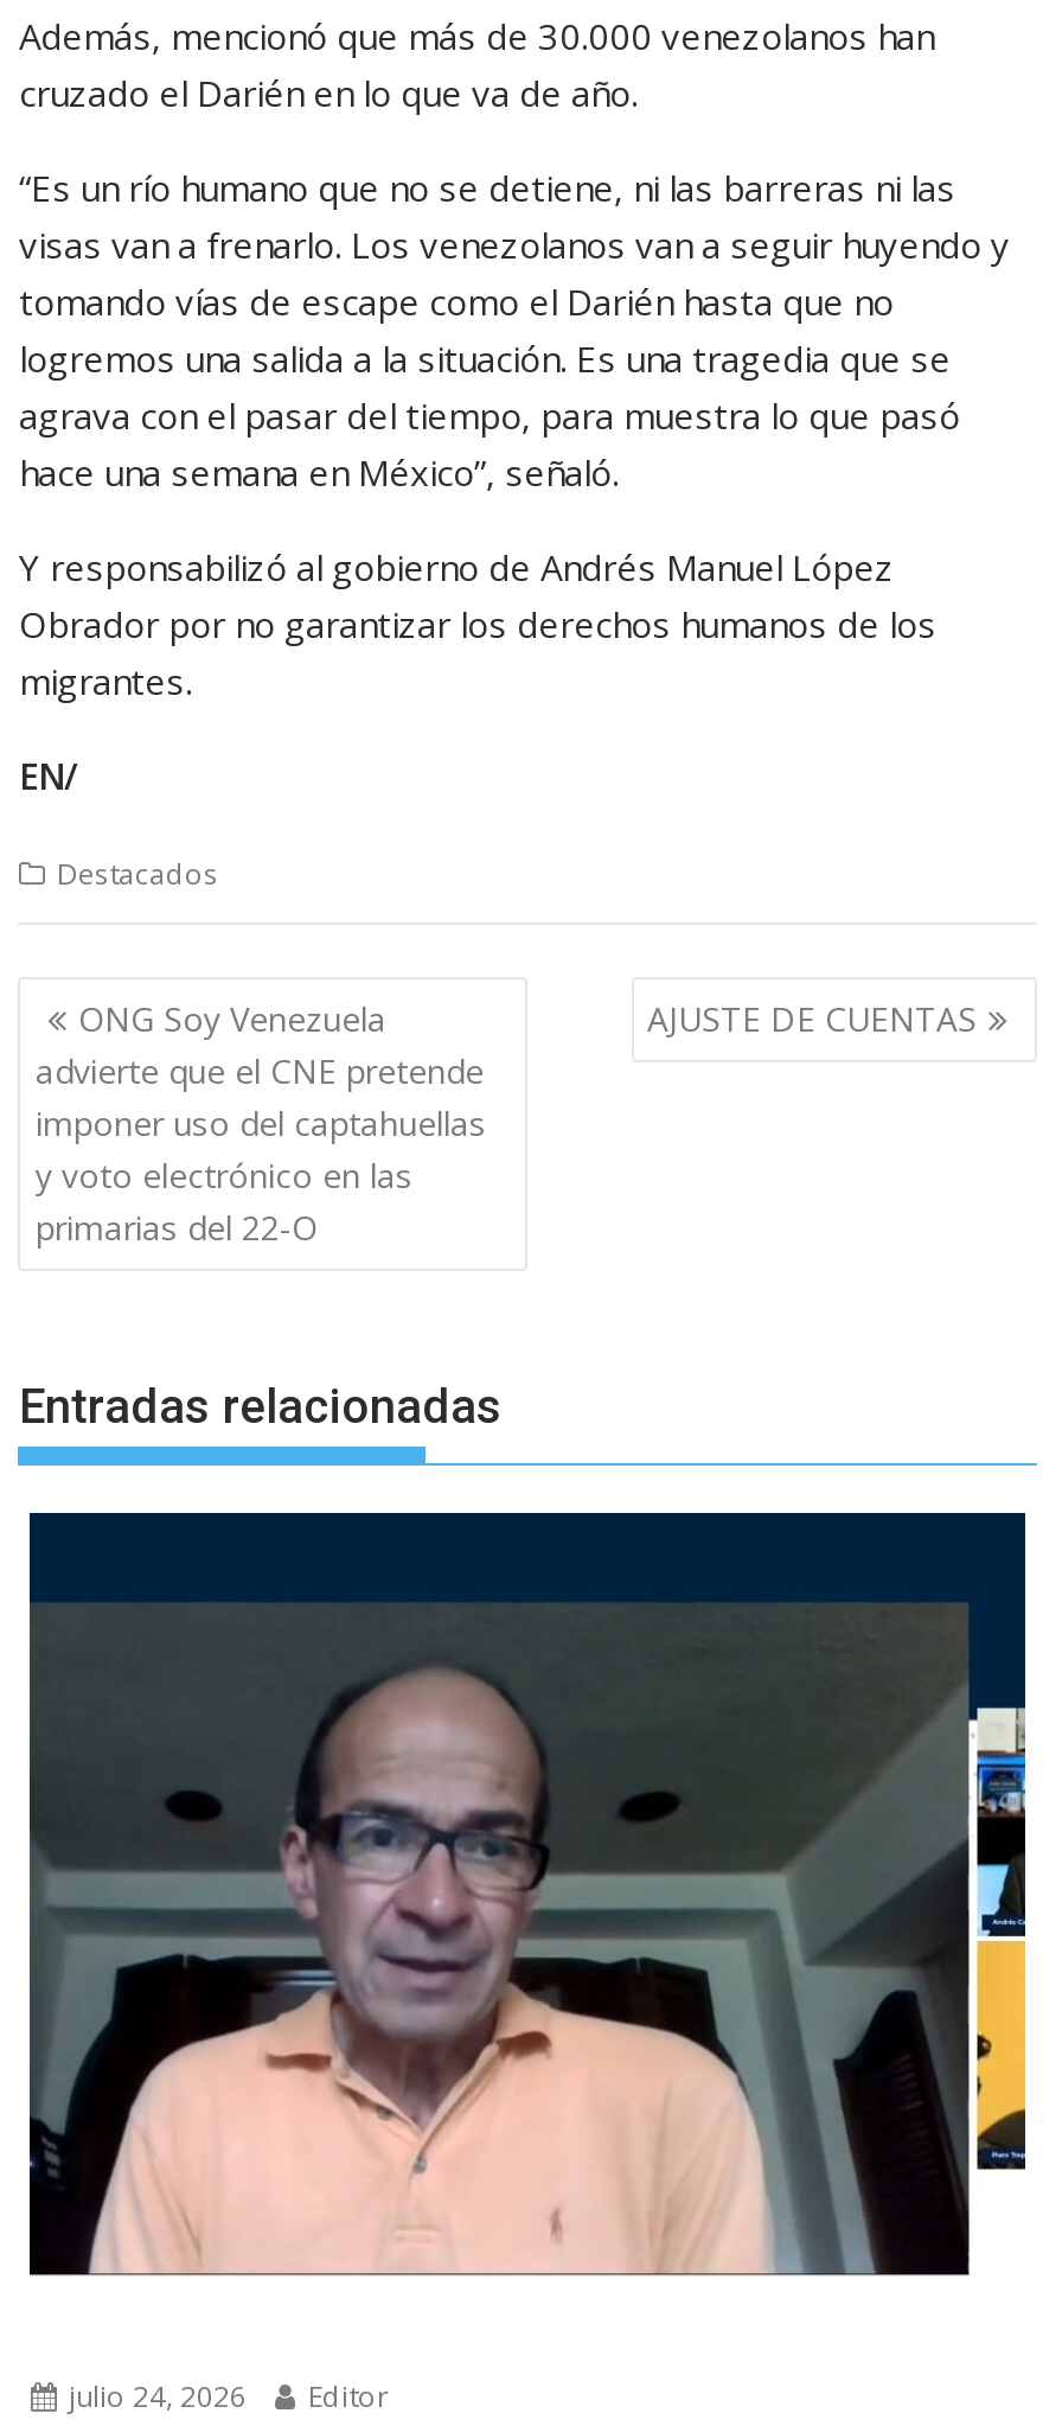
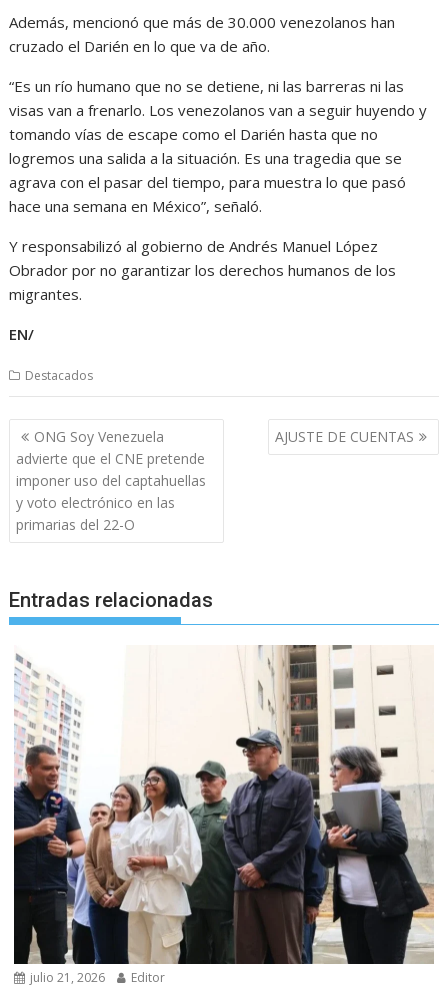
- [image]
- julio 24, 2026 Editor
+ [image]
+ julio 21, 2026 Editor
